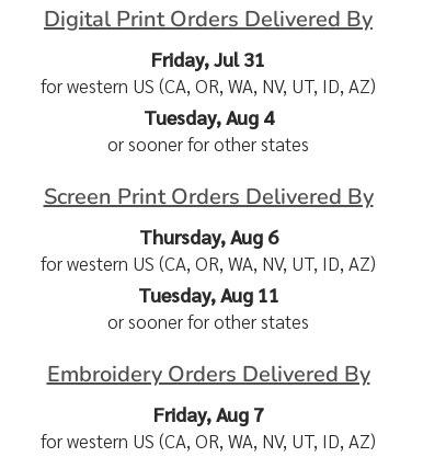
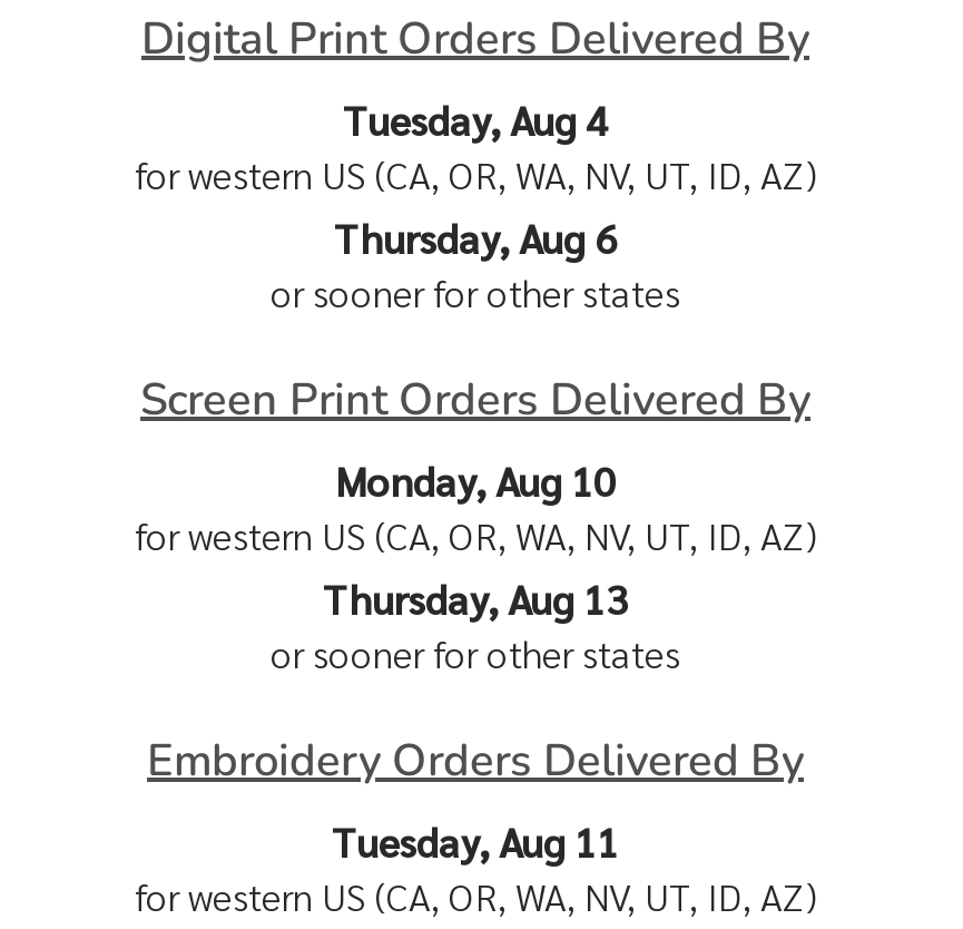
- Friday, Jul 31
+ Tuesday, Aug 4

- Tuesday, Aug 4
+ Thursday, Aug 6

- Thursday, Aug 6
+ Monday, Aug 10

- Tuesday, Aug 11
+ Thursday, Aug 13

- Friday, Aug 7
+ Tuesday, Aug 11
